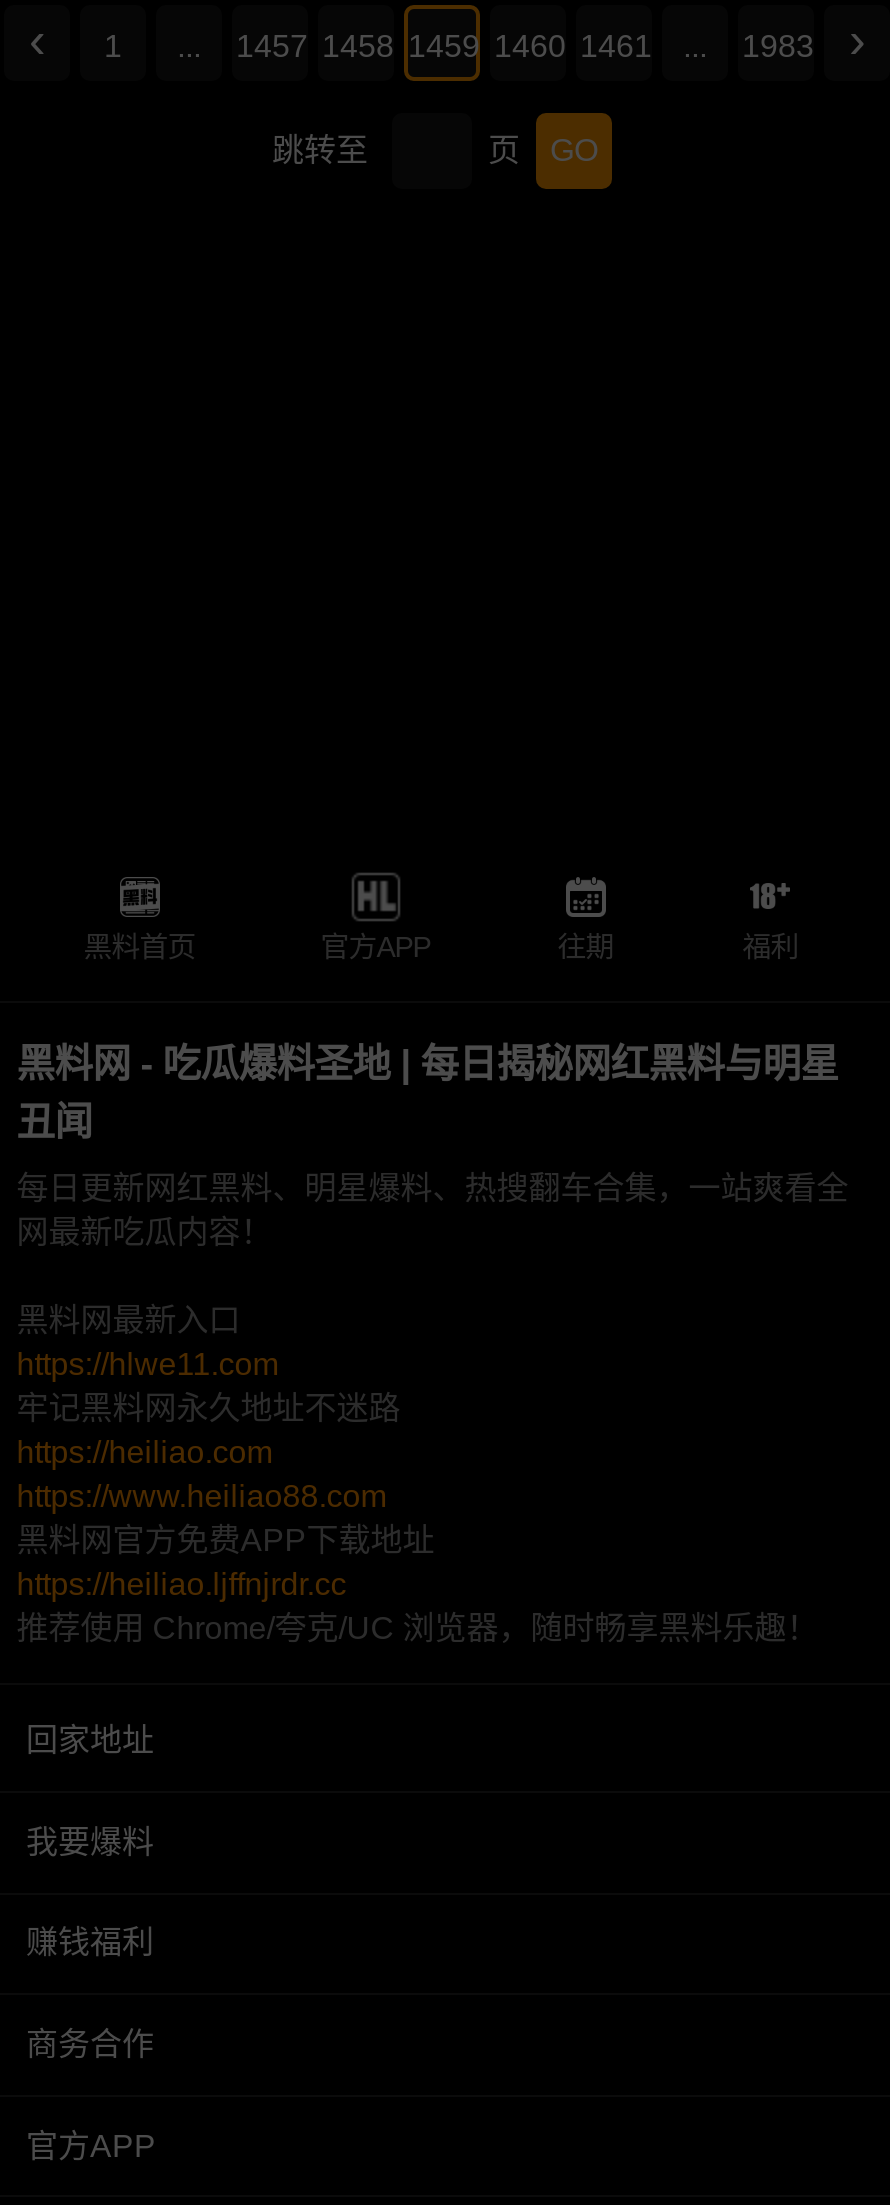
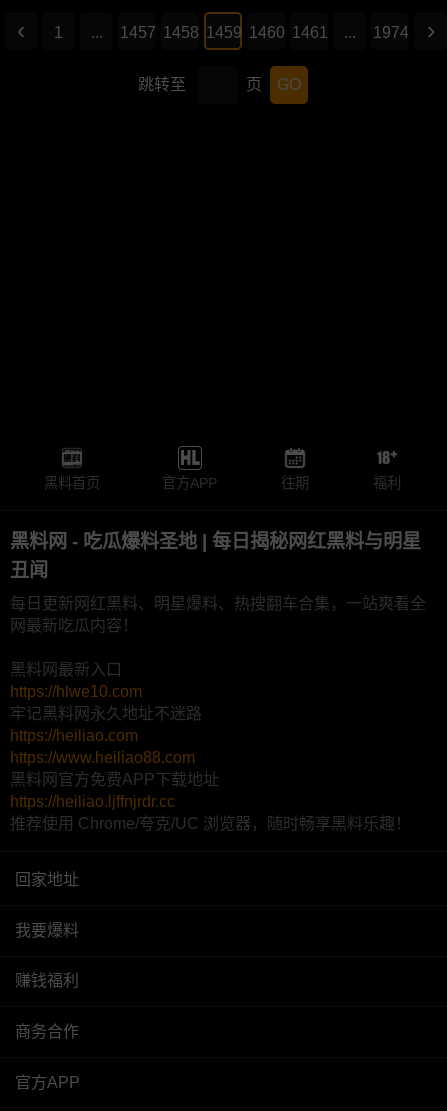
- 1983
+ 1974

- https://hlwe11.com
+ https://hlwe10.com
